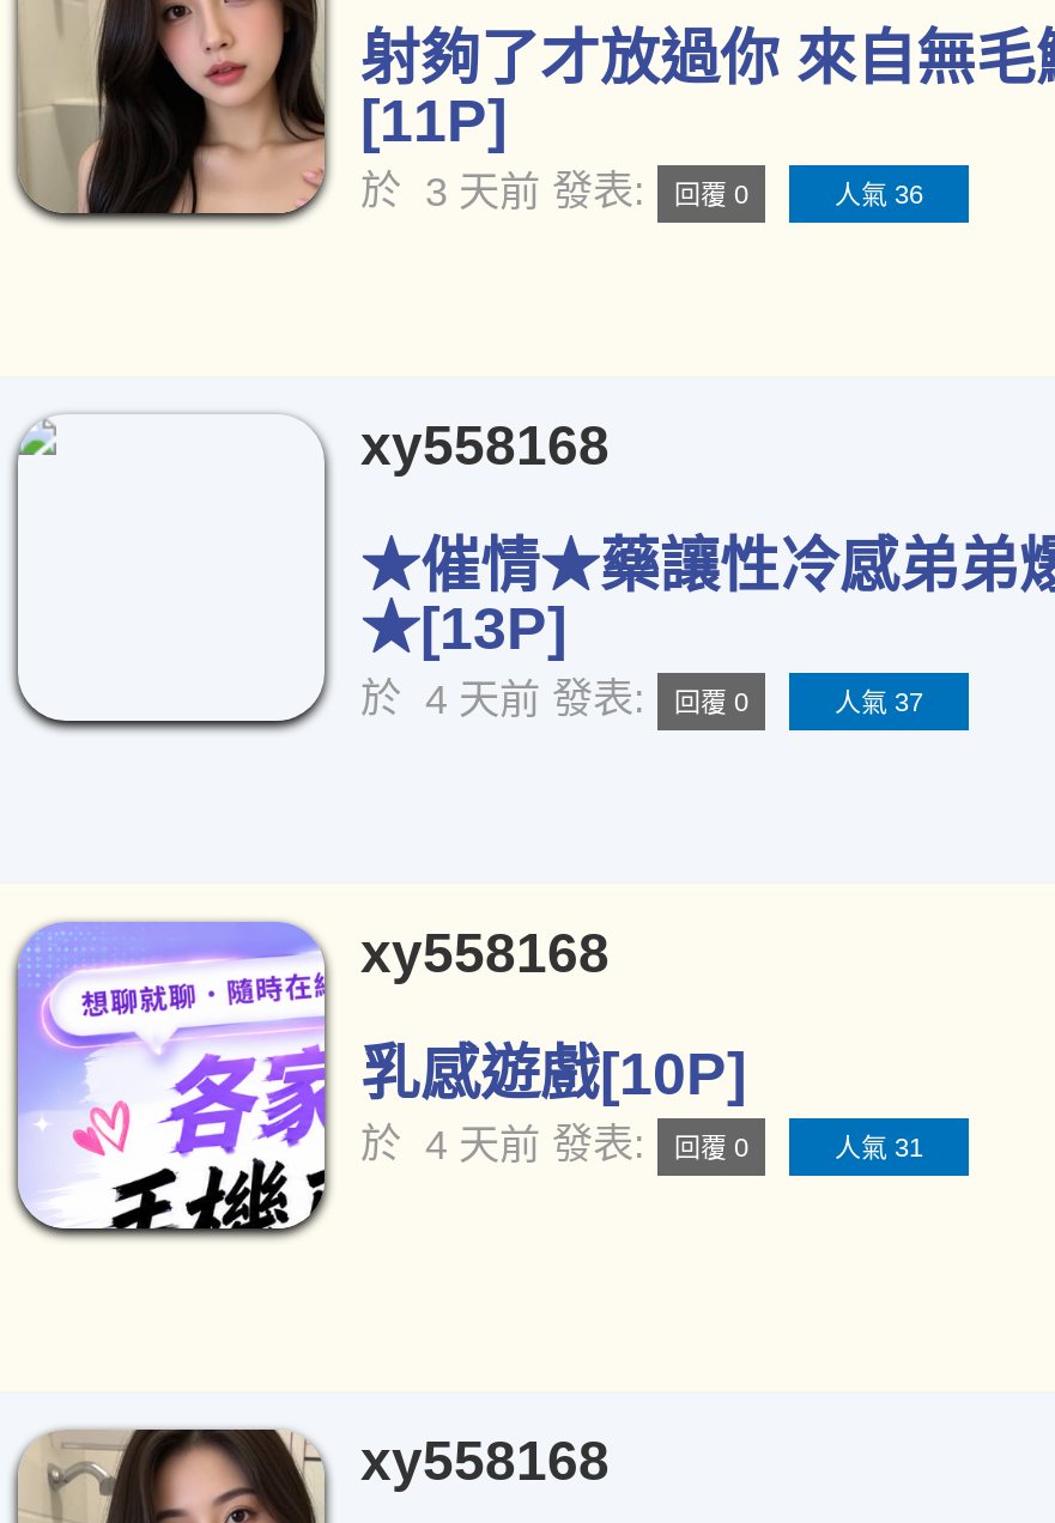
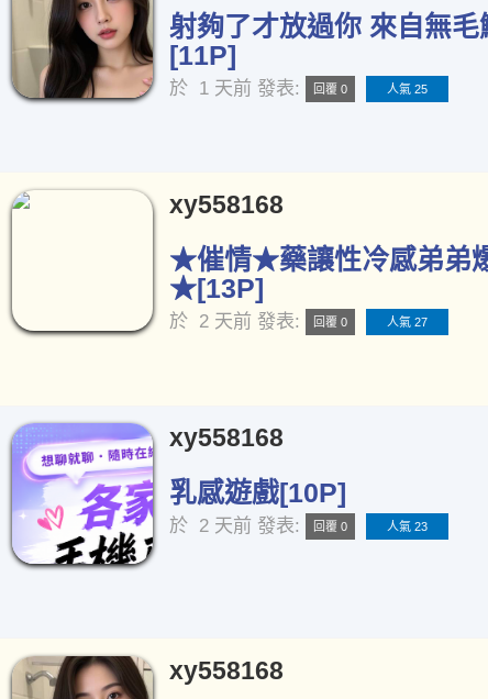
- 於3 天前發表: 回覆 0
+ 於1 天前發表: 回覆 0

- 人氣 36
+ 人氣 25

- 於4 天前發表: 回覆 0
+ 於2 天前發表: 回覆 0

- 人氣 37
+ 人氣 27

- 於4 天前發表: 回覆 0
+ 於2 天前發表: 回覆 0

- 人氣 31
+ 人氣 23
